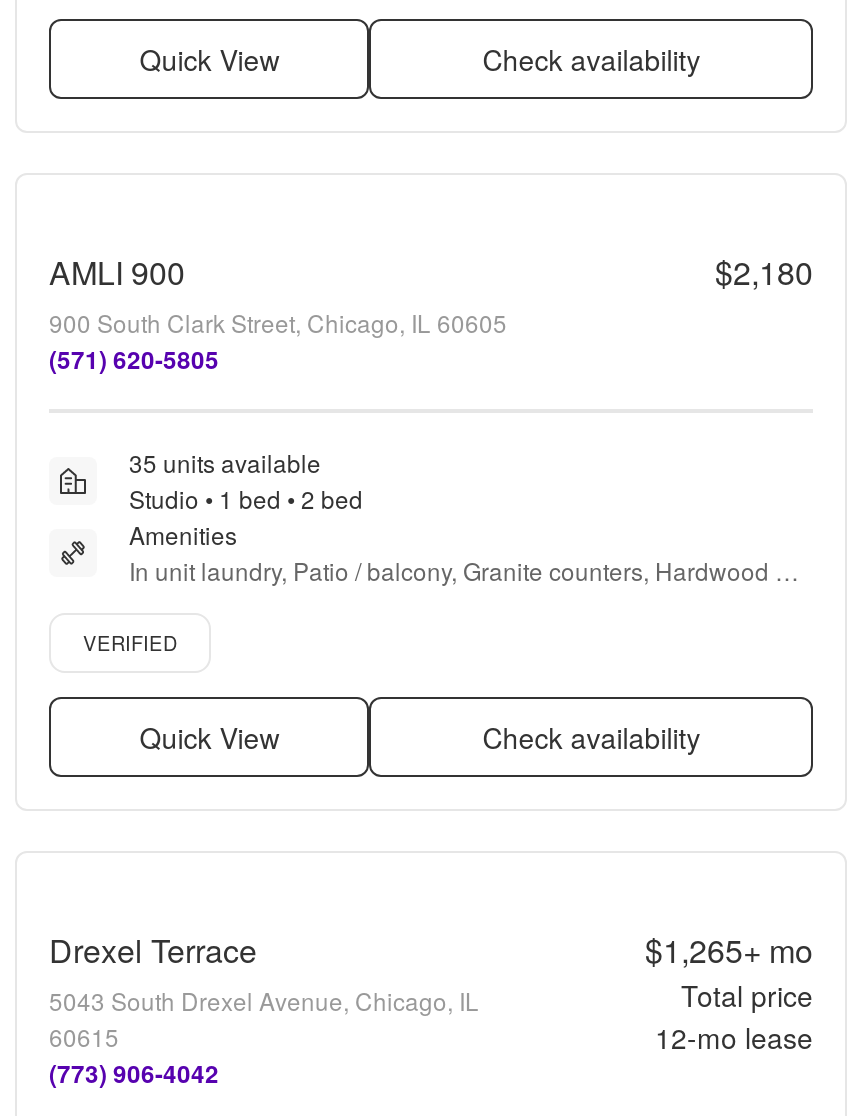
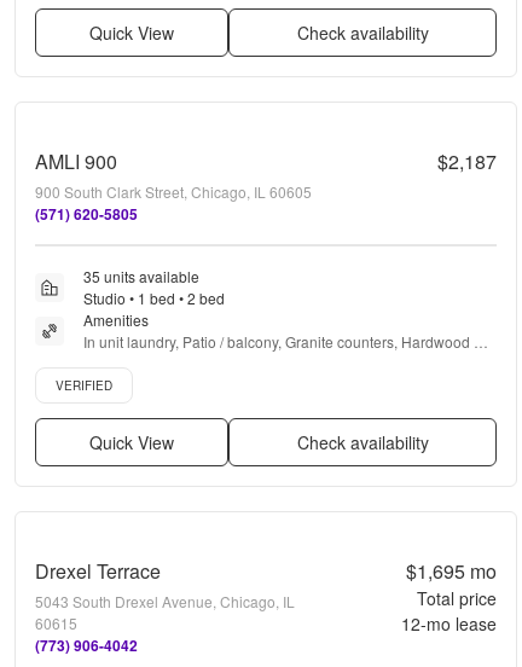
- $2,180
+ $2,187

- $1,265+ mo
+ $1,695 mo
